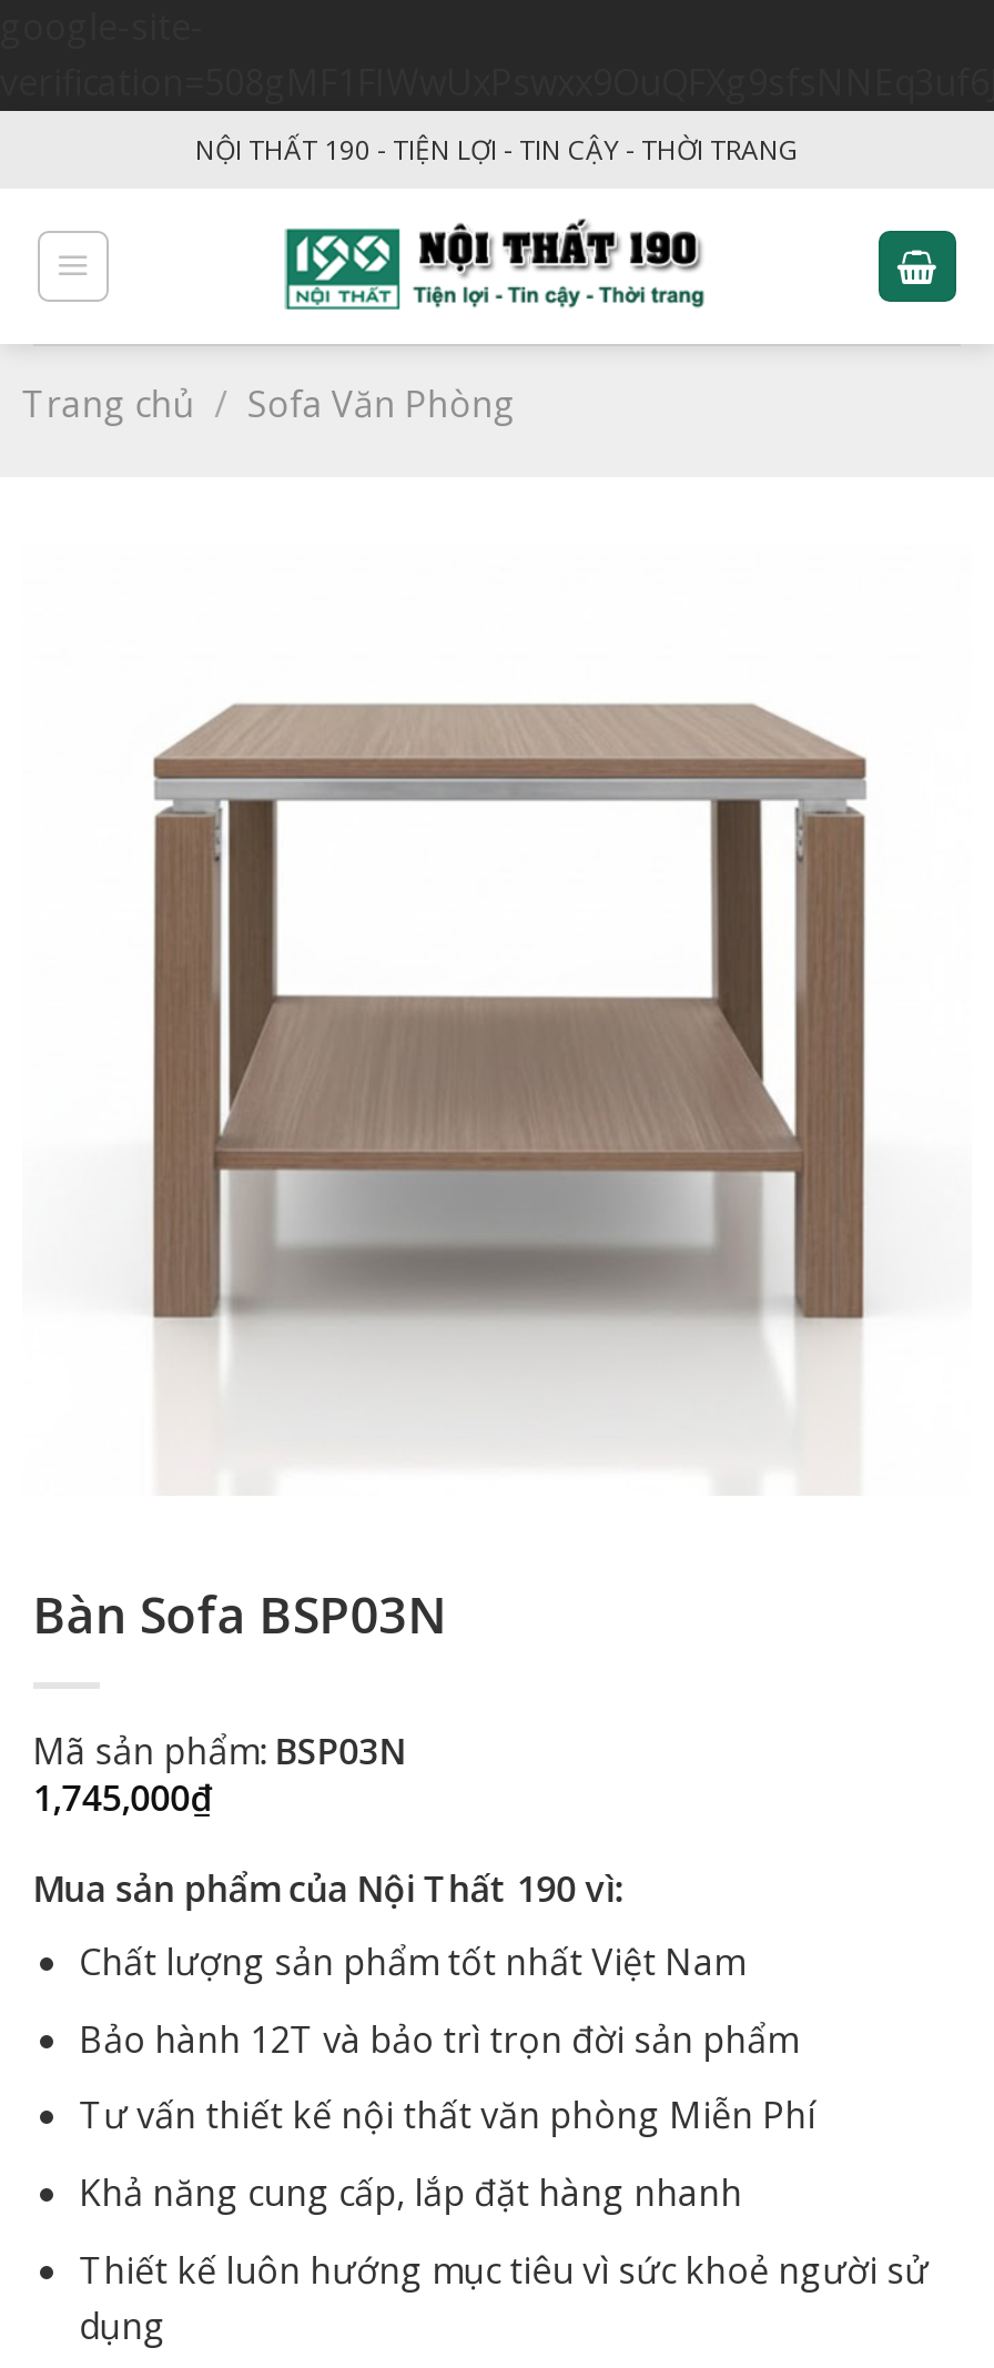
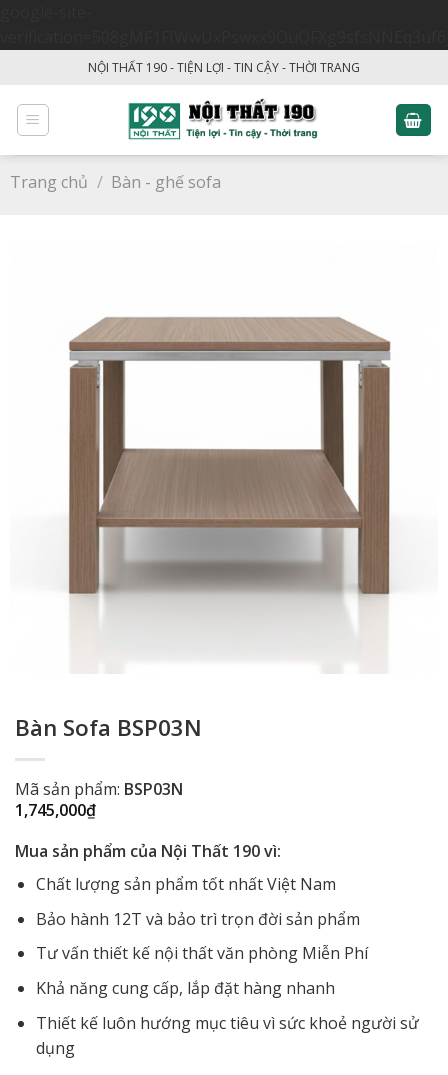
- Trang chủ / Sofa Văn Phòng
+ Trang chủ / Bàn - ghế sofa
